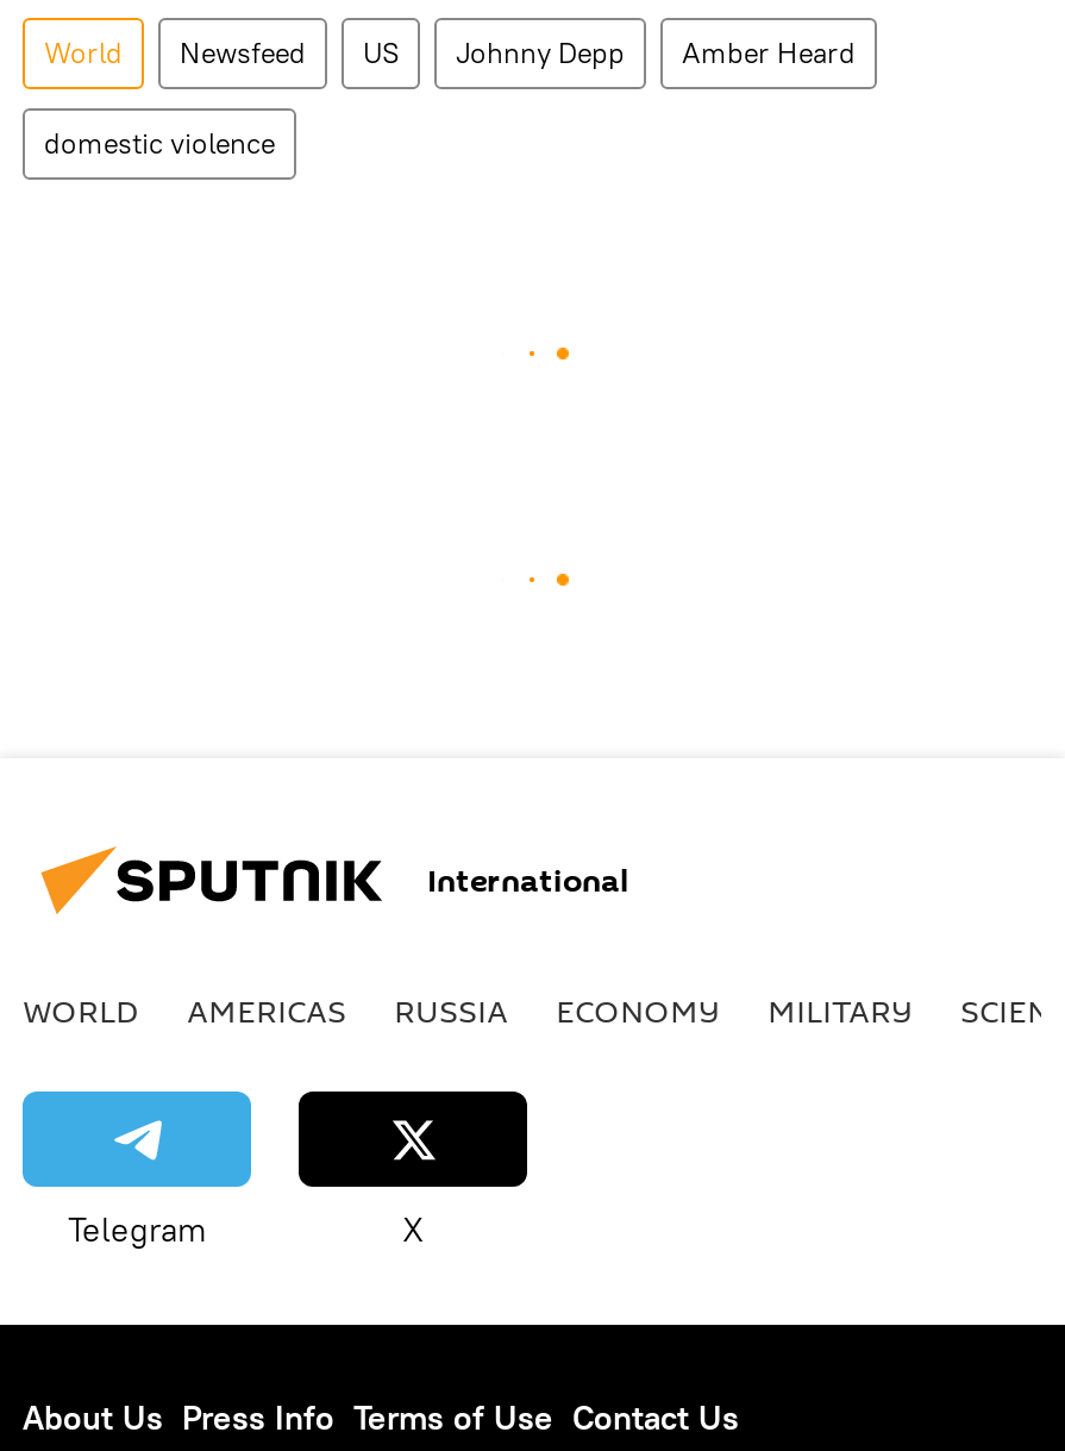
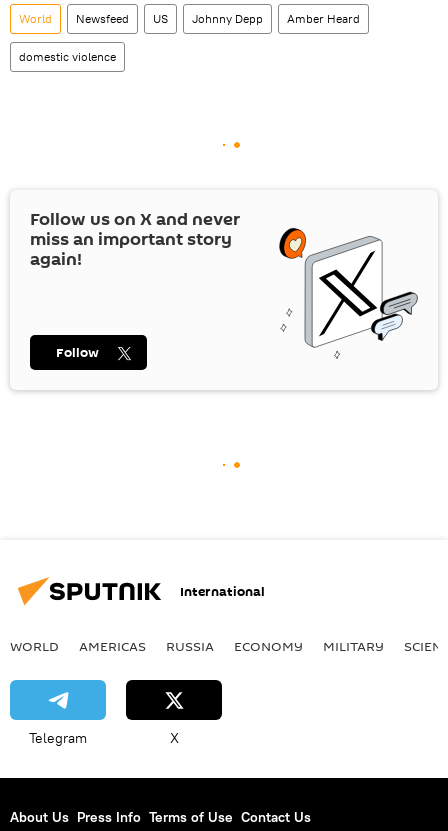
+ [image]
+ Follow us on X and never
+ miss an important story
+ again!

+ Follow
